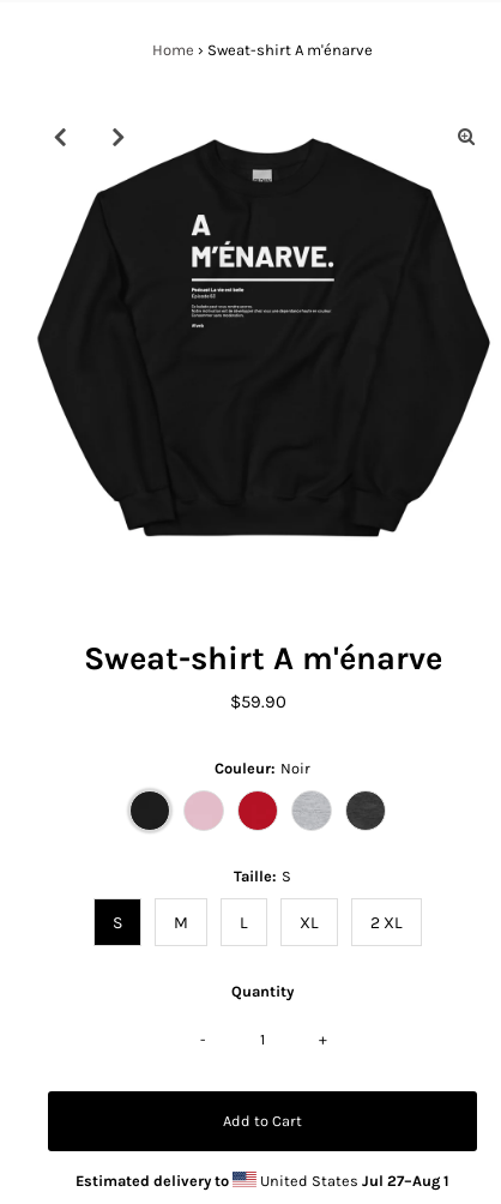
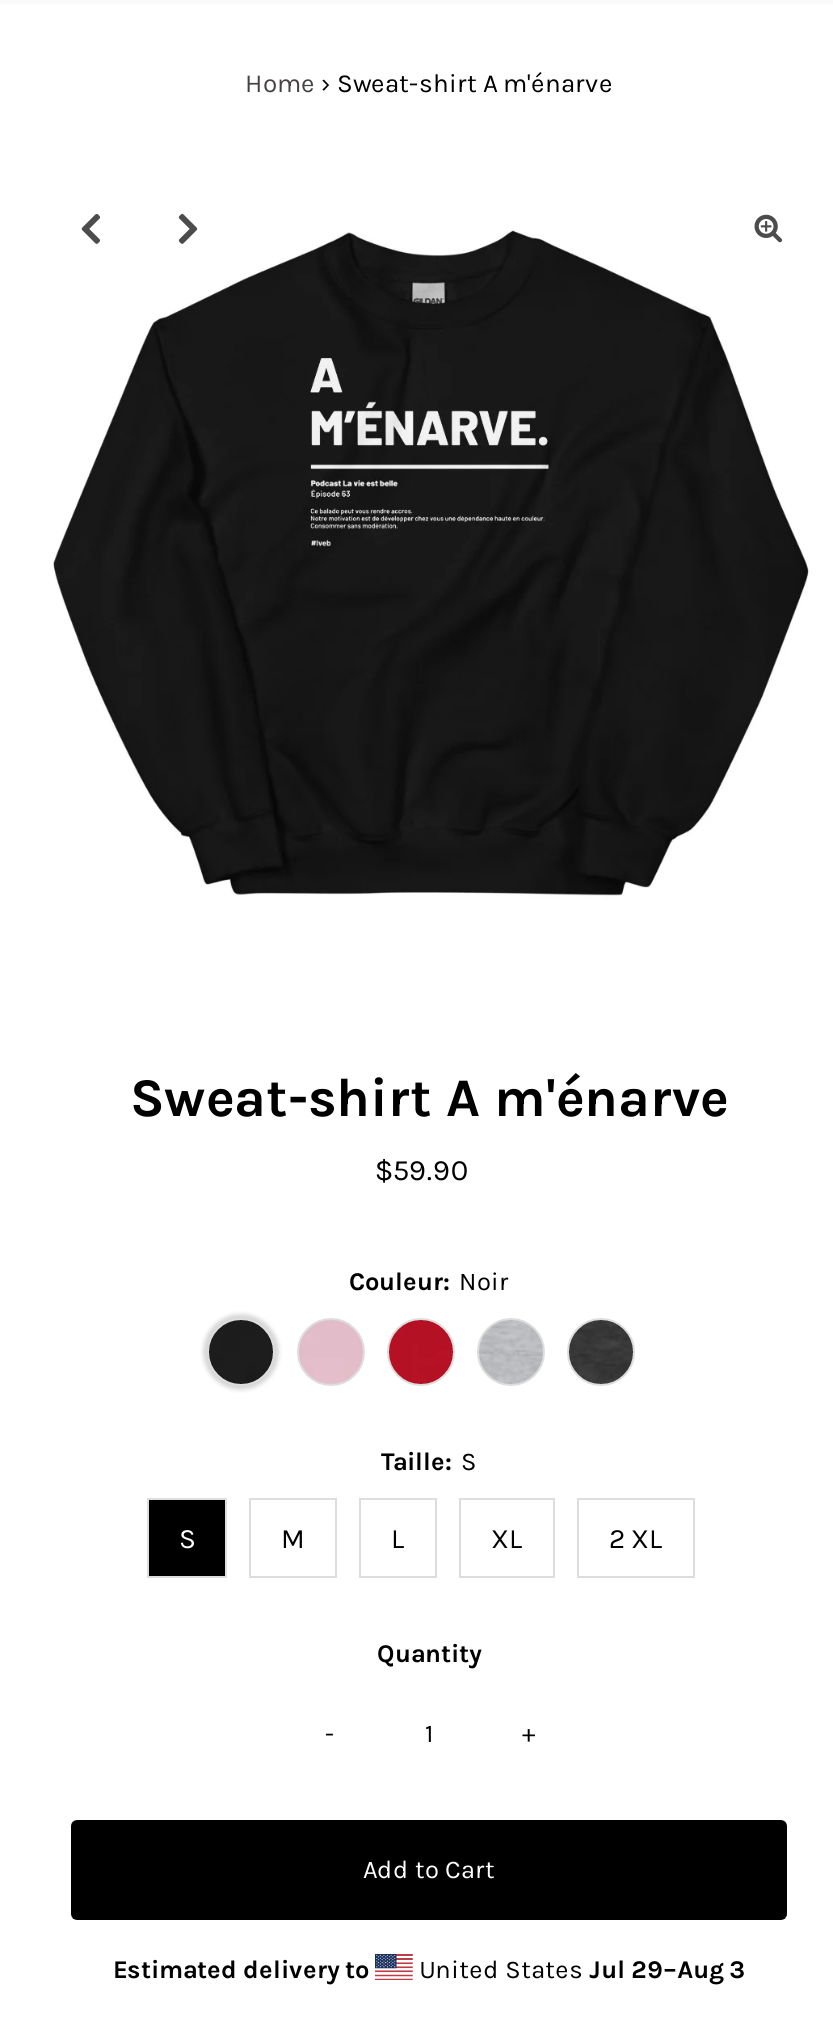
- United States Jul 27–Aug 1
+ United States Jul 29–Aug 3
